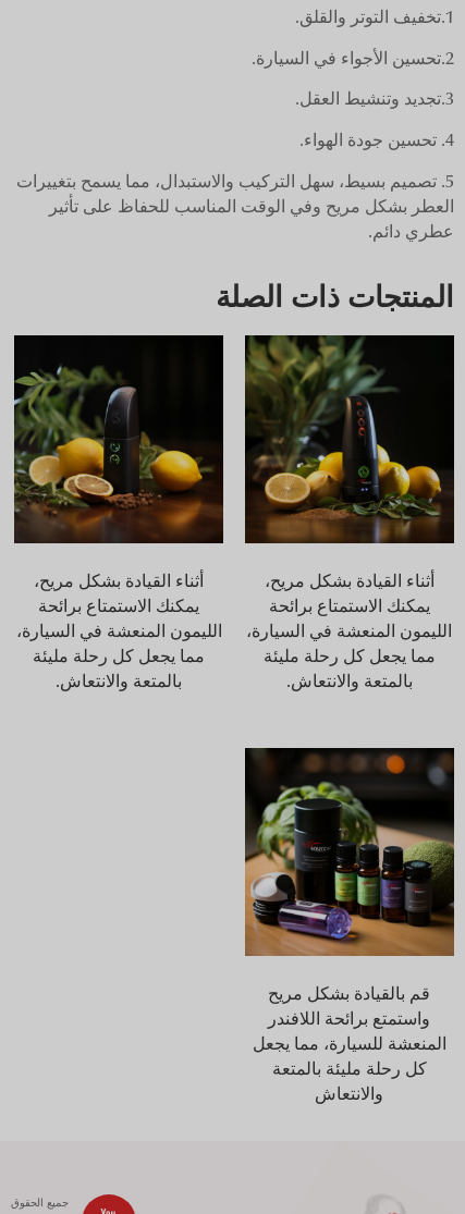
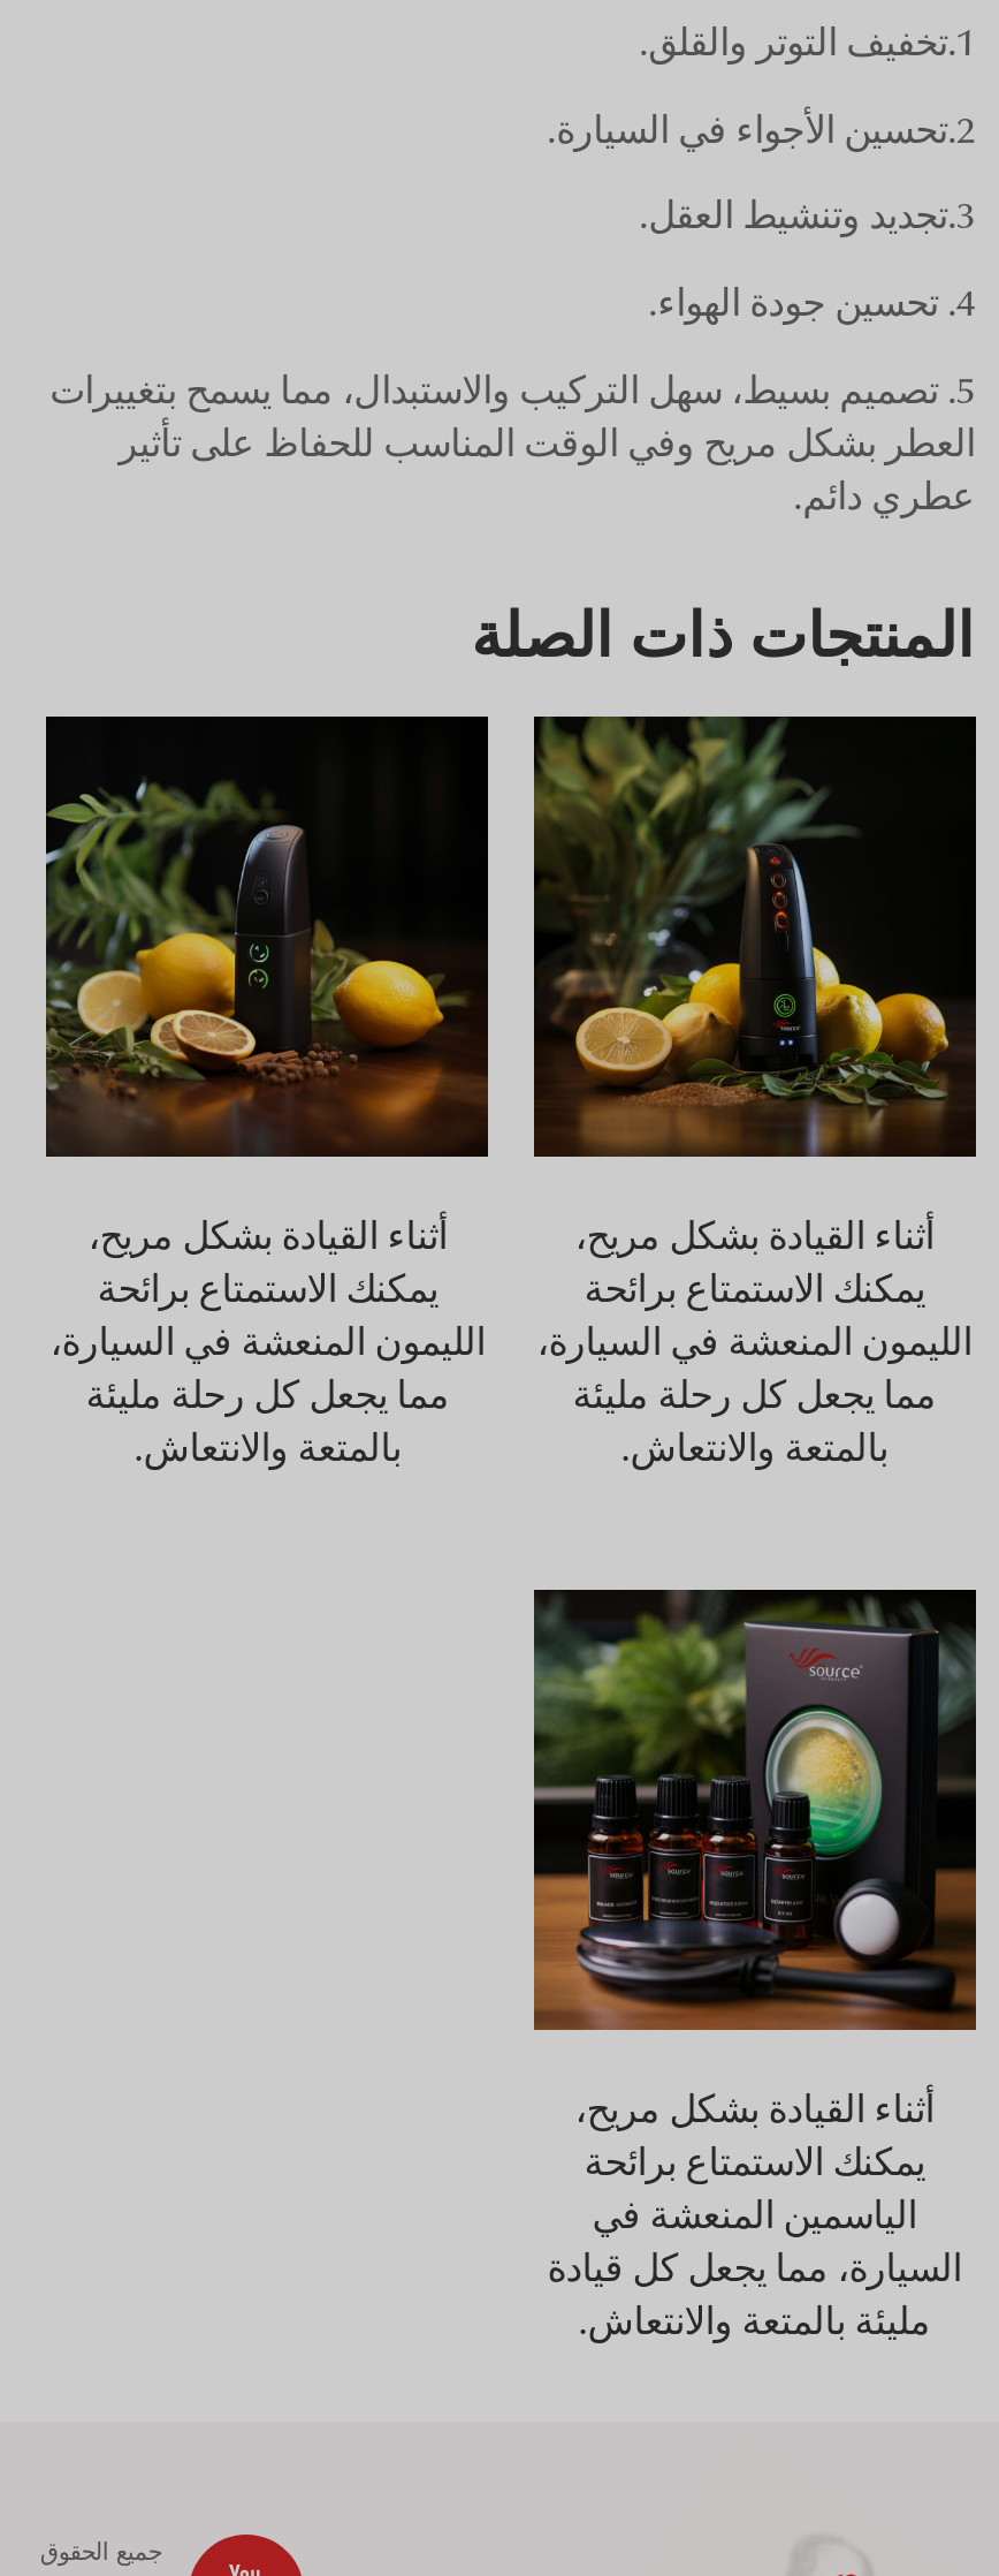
- [image]
- قم بالقيادة بشكل مريح
- واستمتع برائحة اللافندر
- المنعشة للسيارة، مما يجعل
- كل رحلة مليئة بالمتعة
- والانتعاش
+ [image]
+ أثناء القيادة بشكل مريح،
+ يمكنك الاستمتاع برائحة
+ الياسمين المنعشة في
+ السيارة، مما يجعل كل قيادة
+ مليئة بالمتعة والانتعاش.
